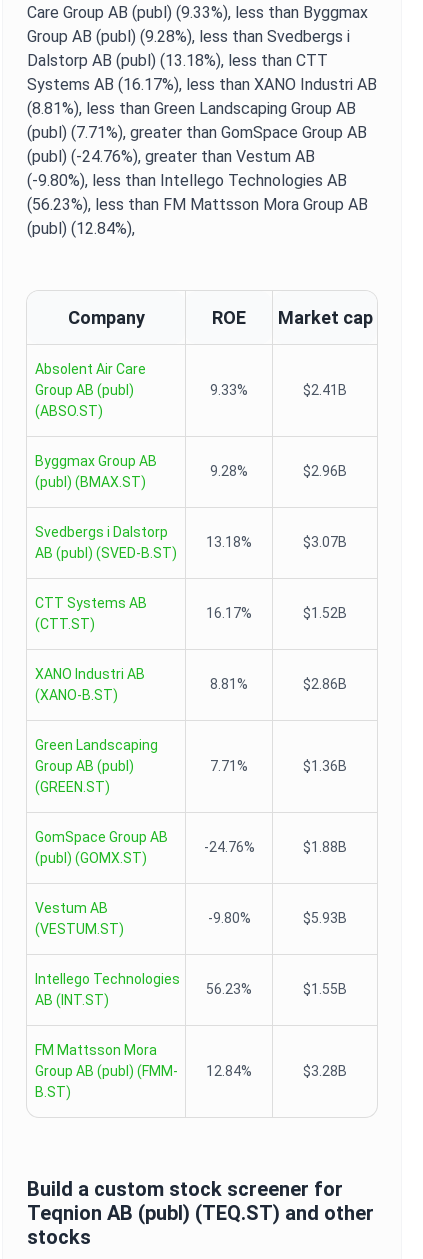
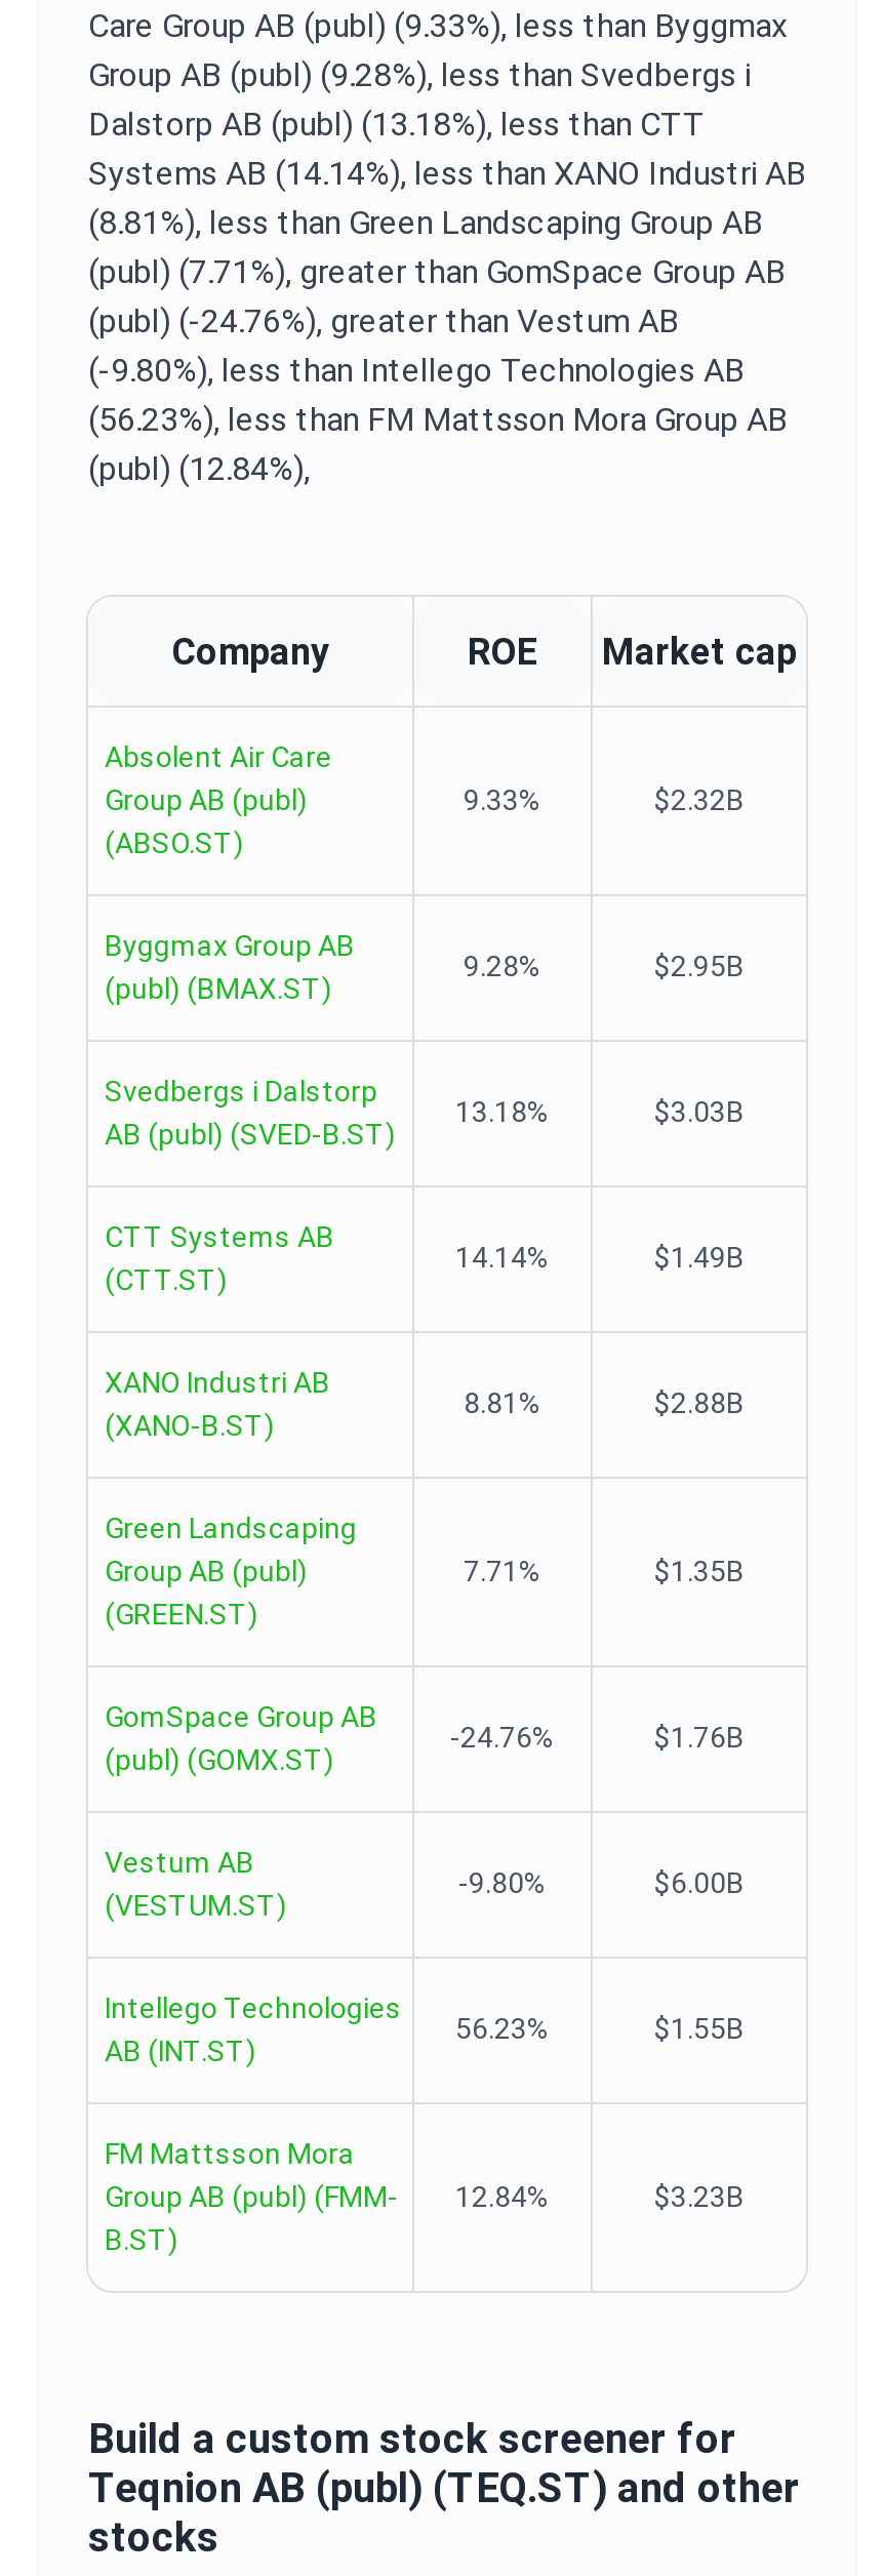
- Systems AB (16.17%), less than XANO Industri AB
+ Systems AB (14.14%), less than XANO Industri AB

- $2.41B
+ $2.32B

- $2.96B
+ $2.95B

- $3.07B
+ $3.03B

- 16.17%
- $1.52B
+ 14.14%
+ $1.49B

- $2.86B
+ $2.88B

- $1.36B
+ $1.35B

- $1.88B
+ $1.76B

- $5.93B
+ $6.00B

- $3.28B
+ $3.23B
